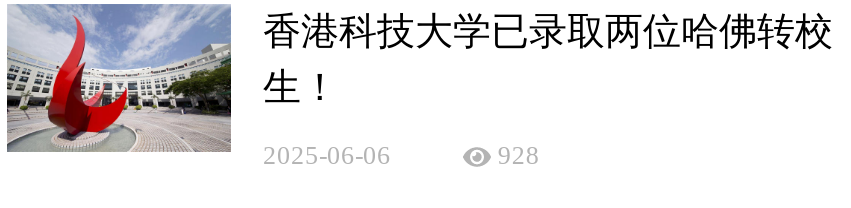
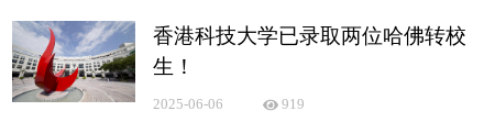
- 928
+ 919
